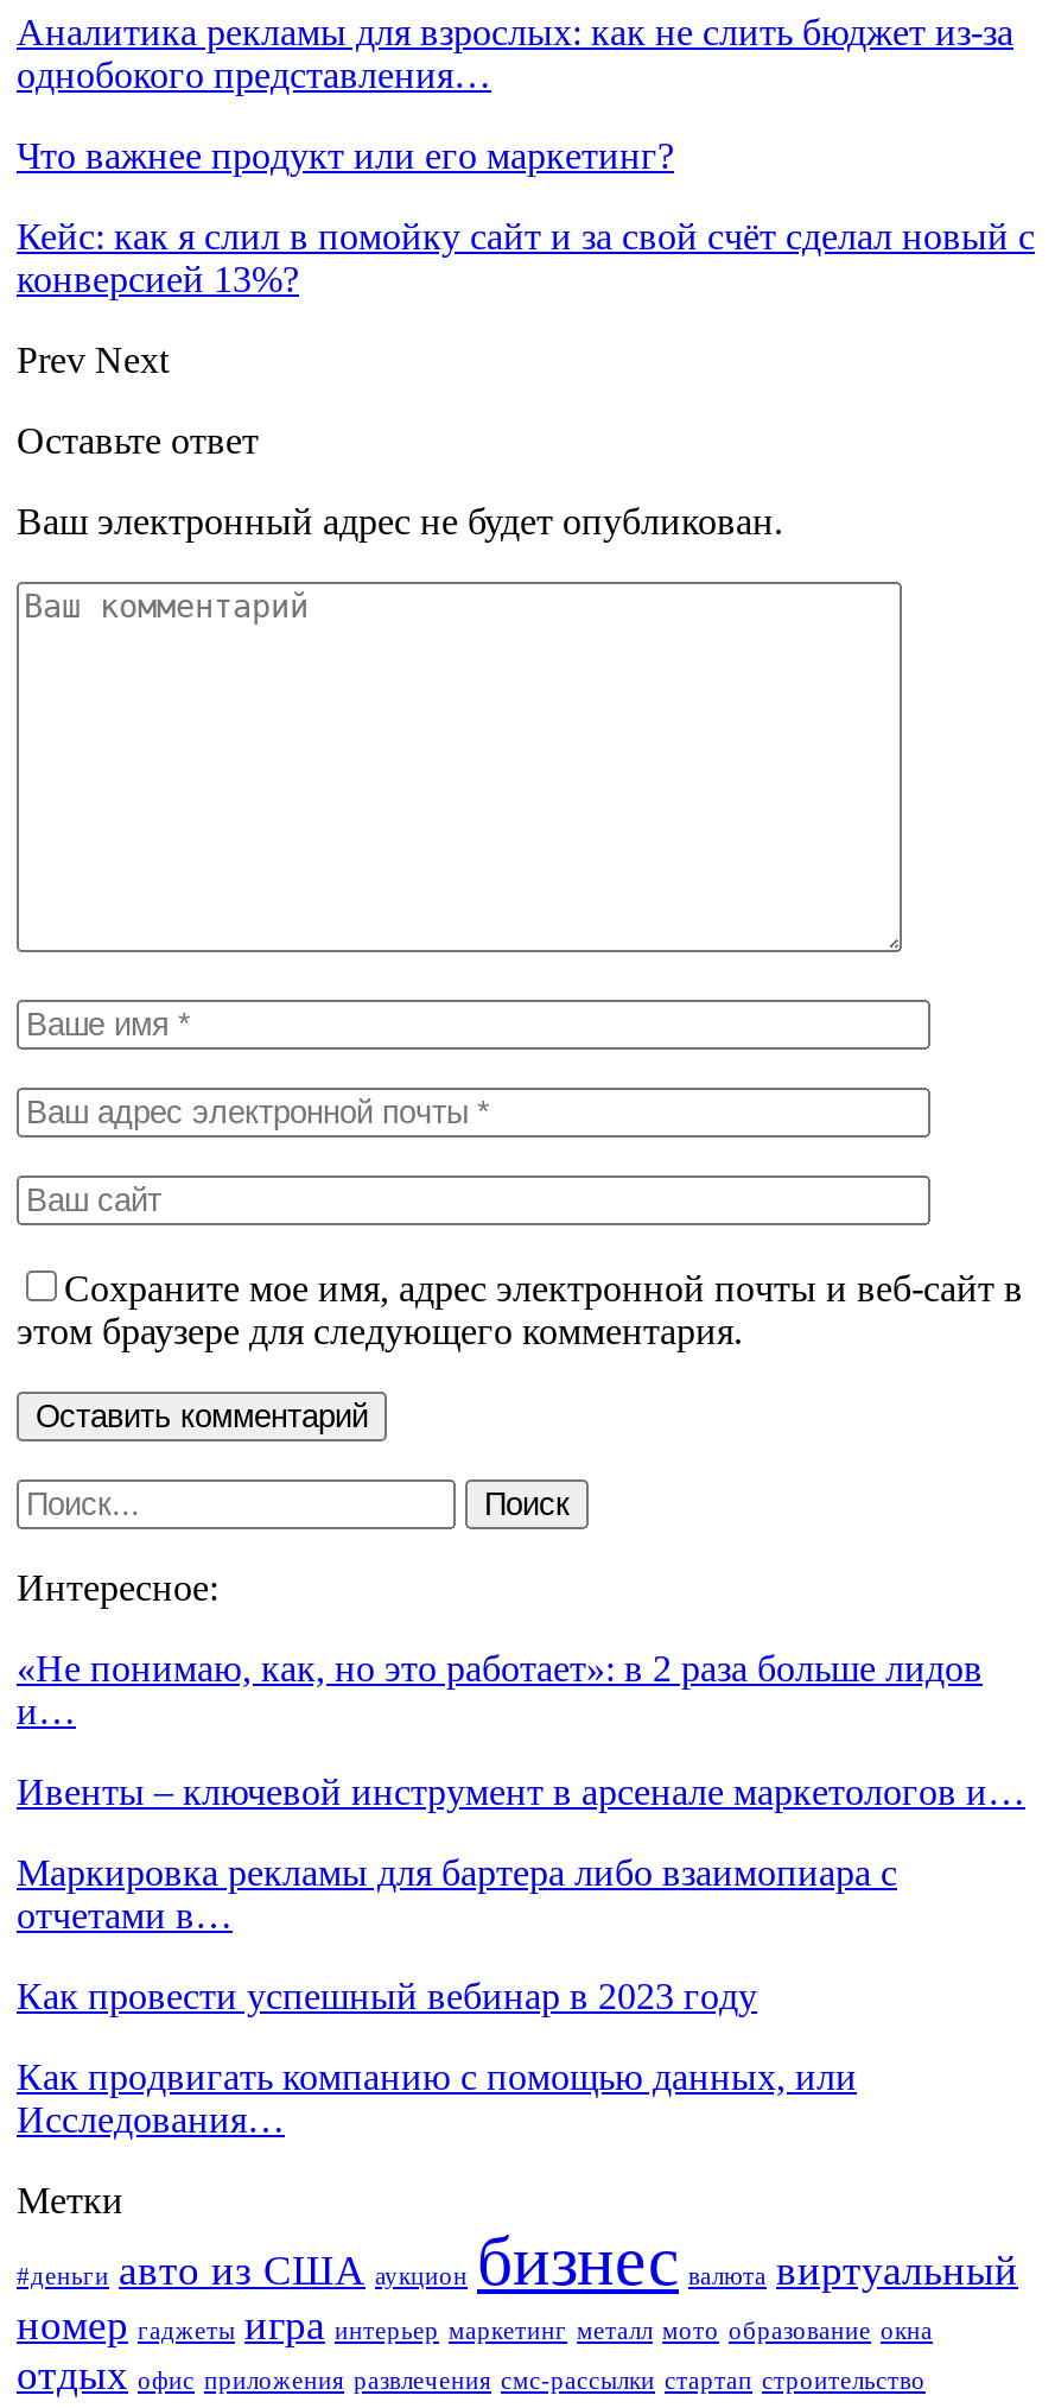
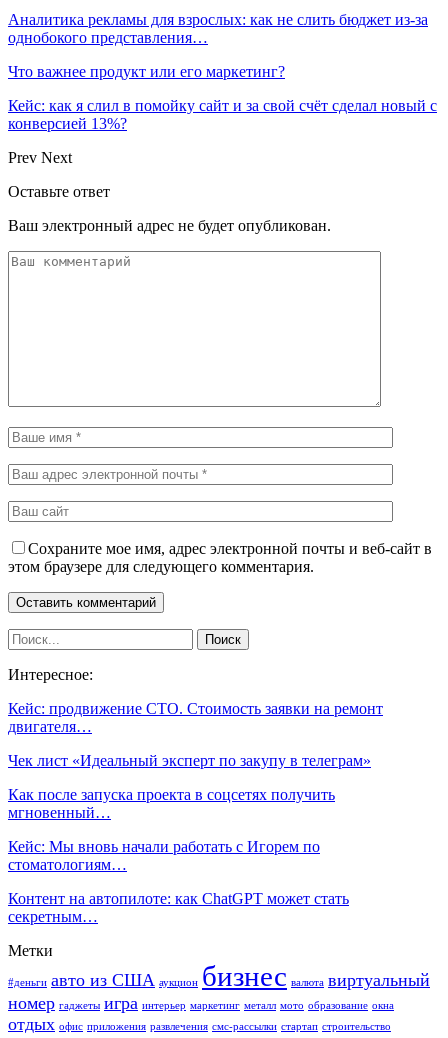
- «Не понимаю, как, но это работает»: в 2 раза больше лидов
- и…
+ Кейс: продвижение СТО. Стоимость заявки на ремонт
+ двигателя…

- Ивенты – ключевой инструмент в арсенале маркетологов и…
+ Чек лист «Идеальный эксперт по закупу в телеграм»

- Маркировка рекламы для бартера либо взаимопиара с
- отчетами в…
+ Как после запуска проекта в соцсетях получить
+ мгновенный…

- Как провести успешный вебинар в 2023 году
+ Кейс: Мы вновь начали работать с Игорем по
+ стоматологиям…

- Как продвигать компанию с помощью данных, или
- Исследования…
+ Контент на автопилоте: как ChatGPT может стать
+ секретным…
